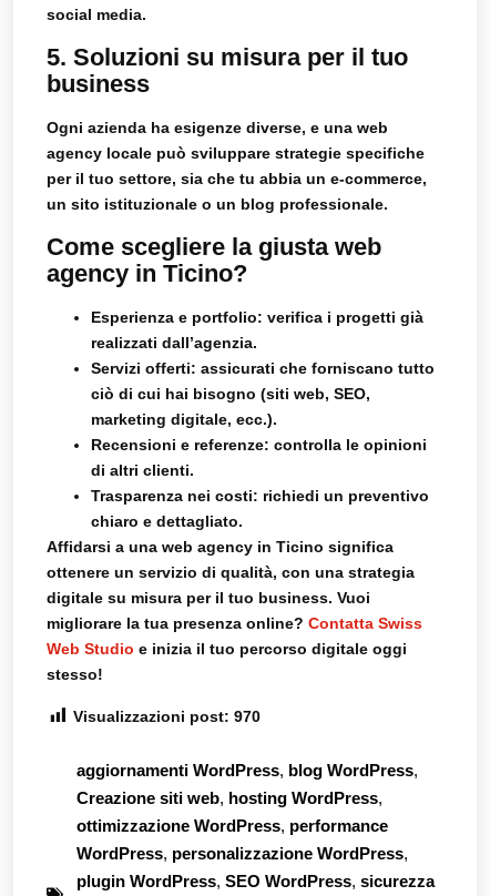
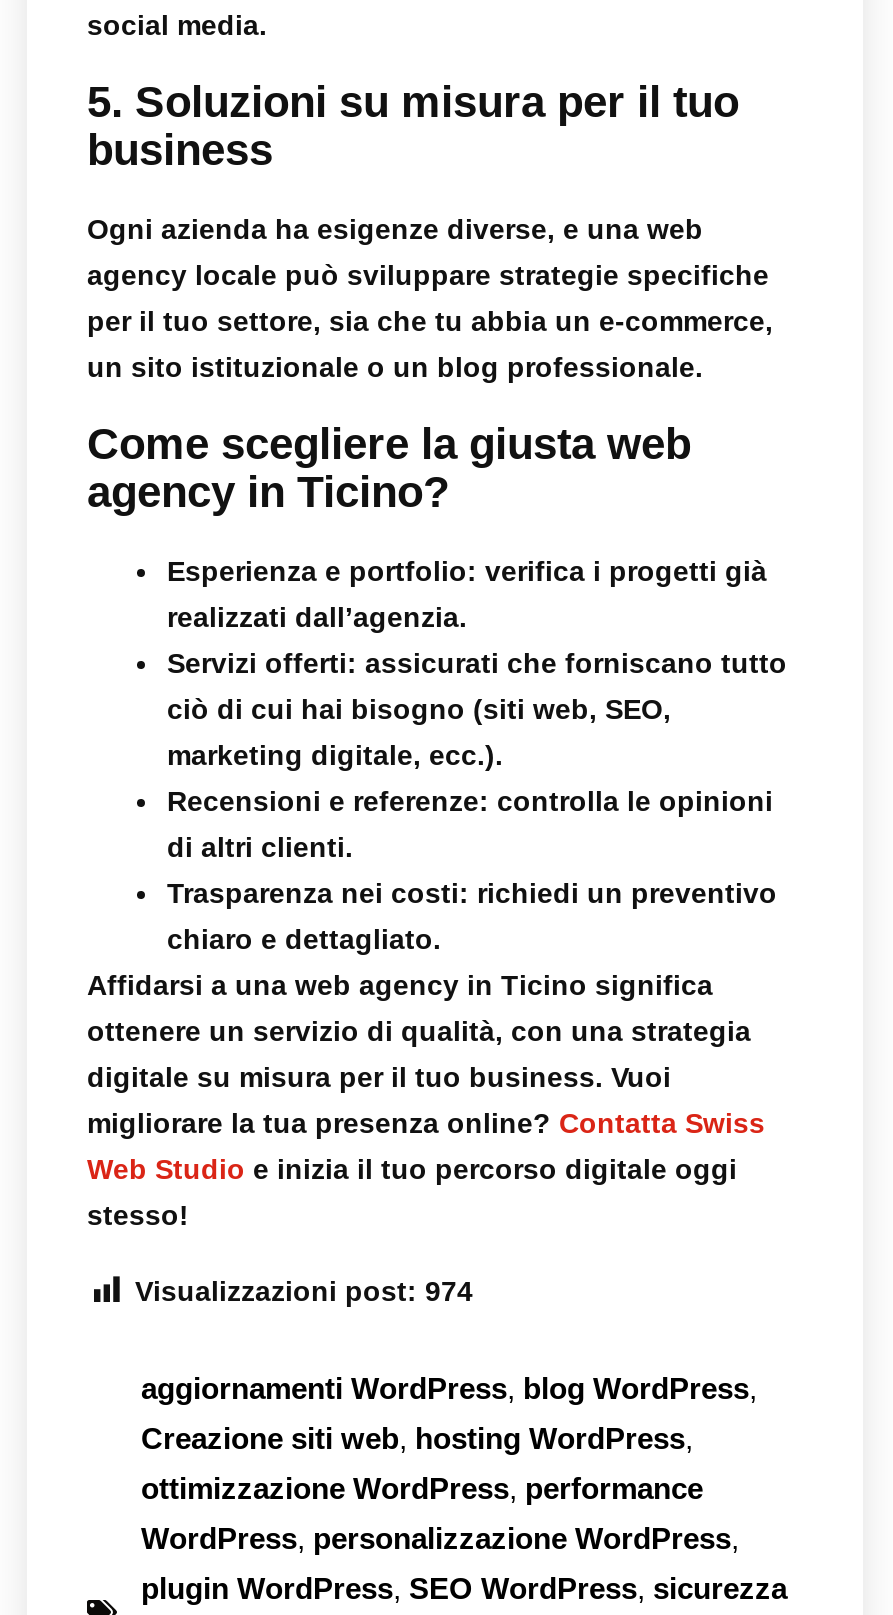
- Visualizzazioni post: 970
+ Visualizzazioni post: 974
